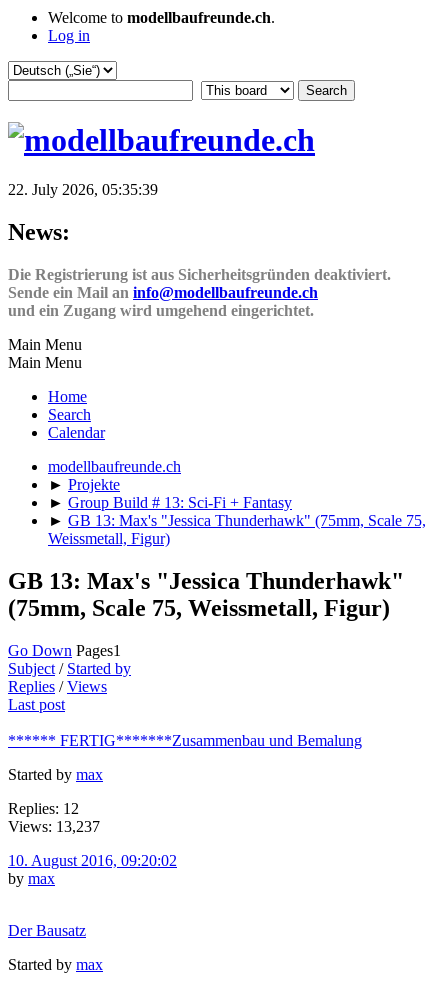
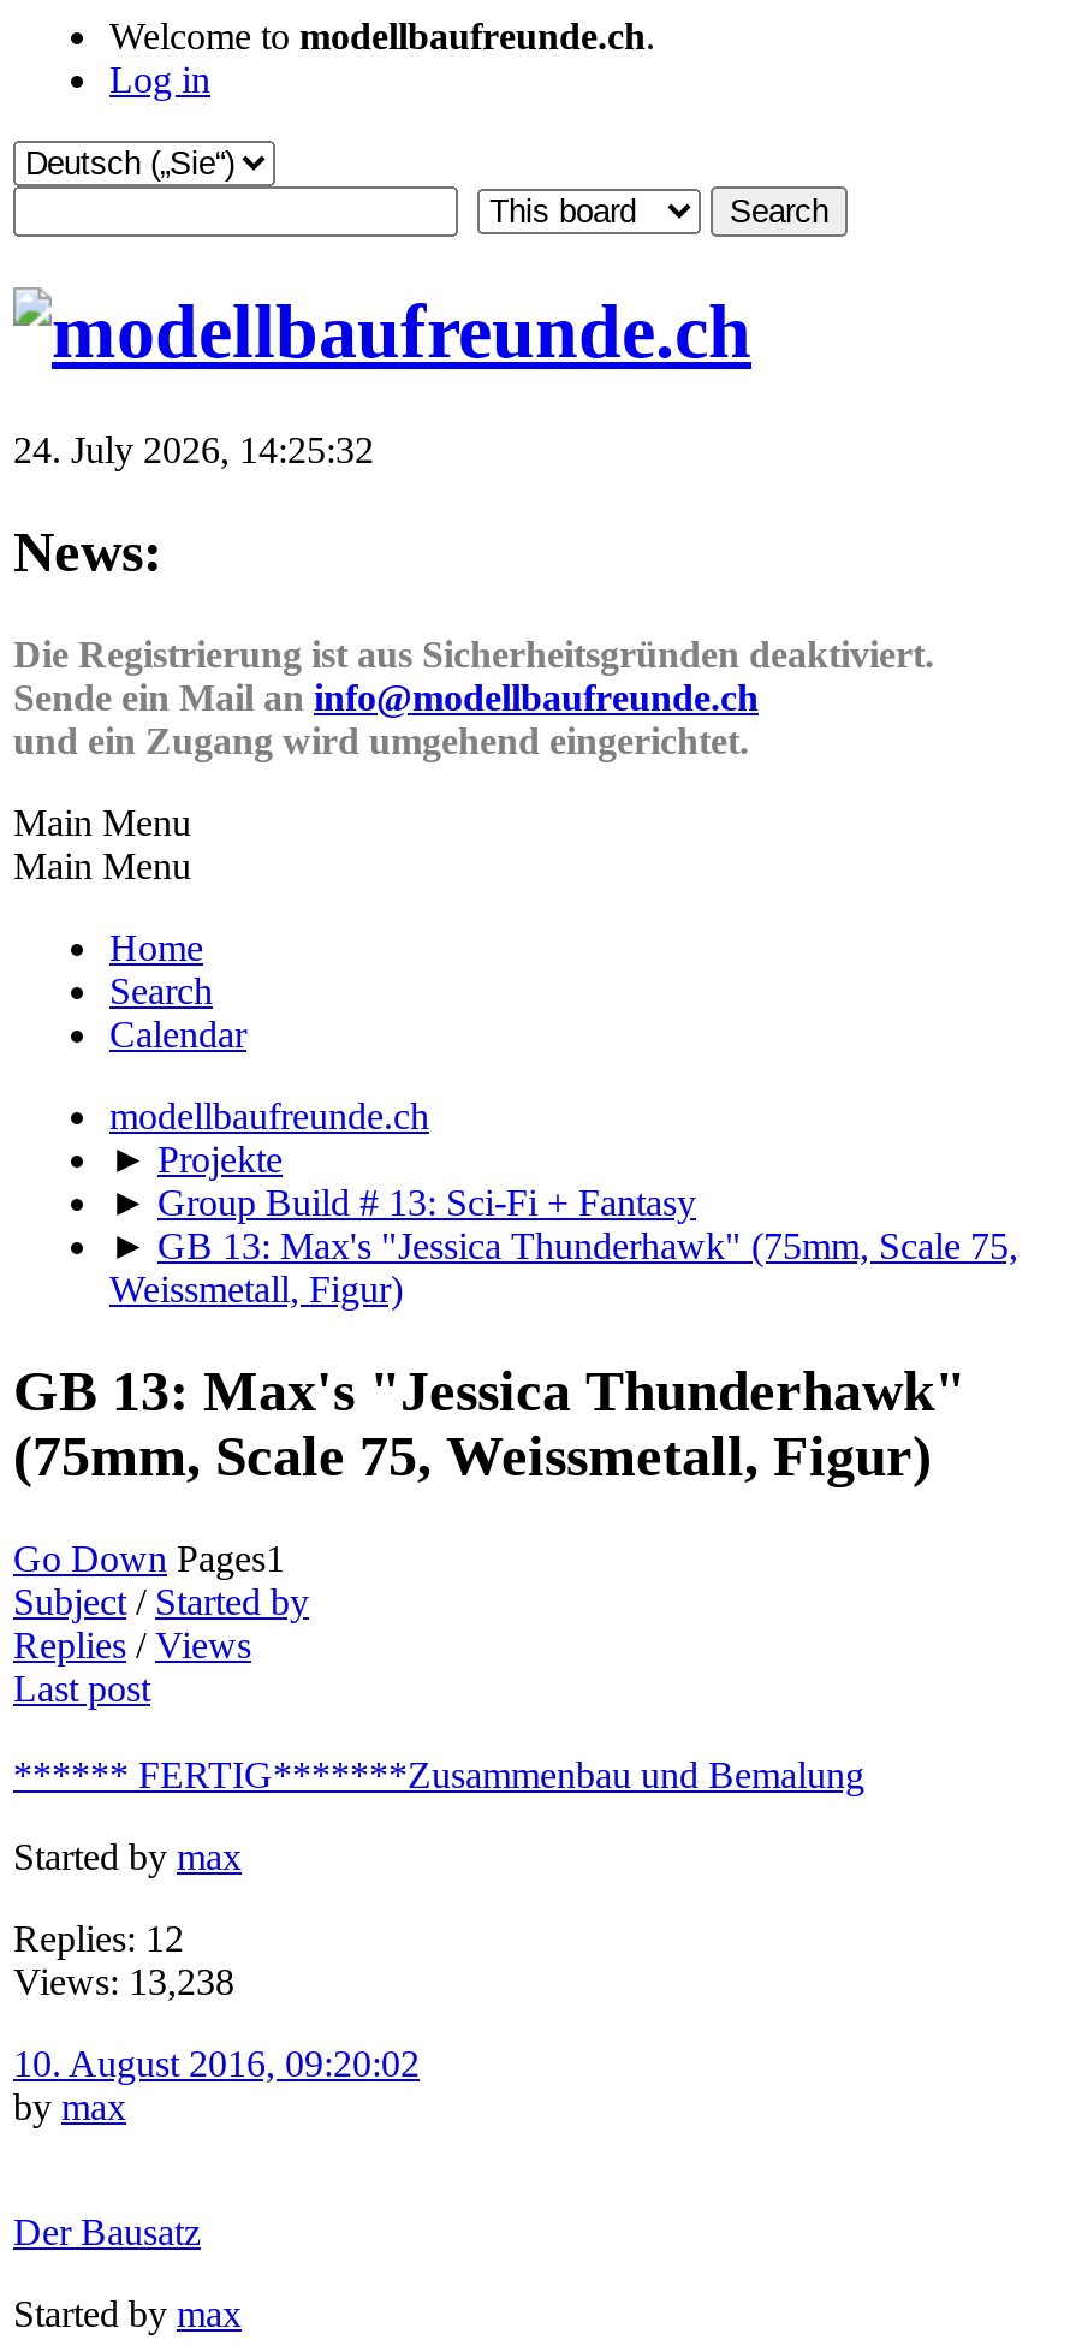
- 22. July 2026, 05:35:39
+ 24. July 2026, 14:25:32

- Views: 13,237
+ Views: 13,238
